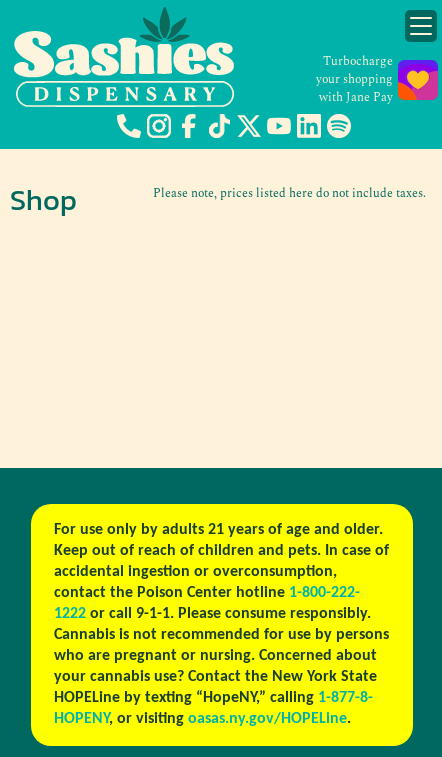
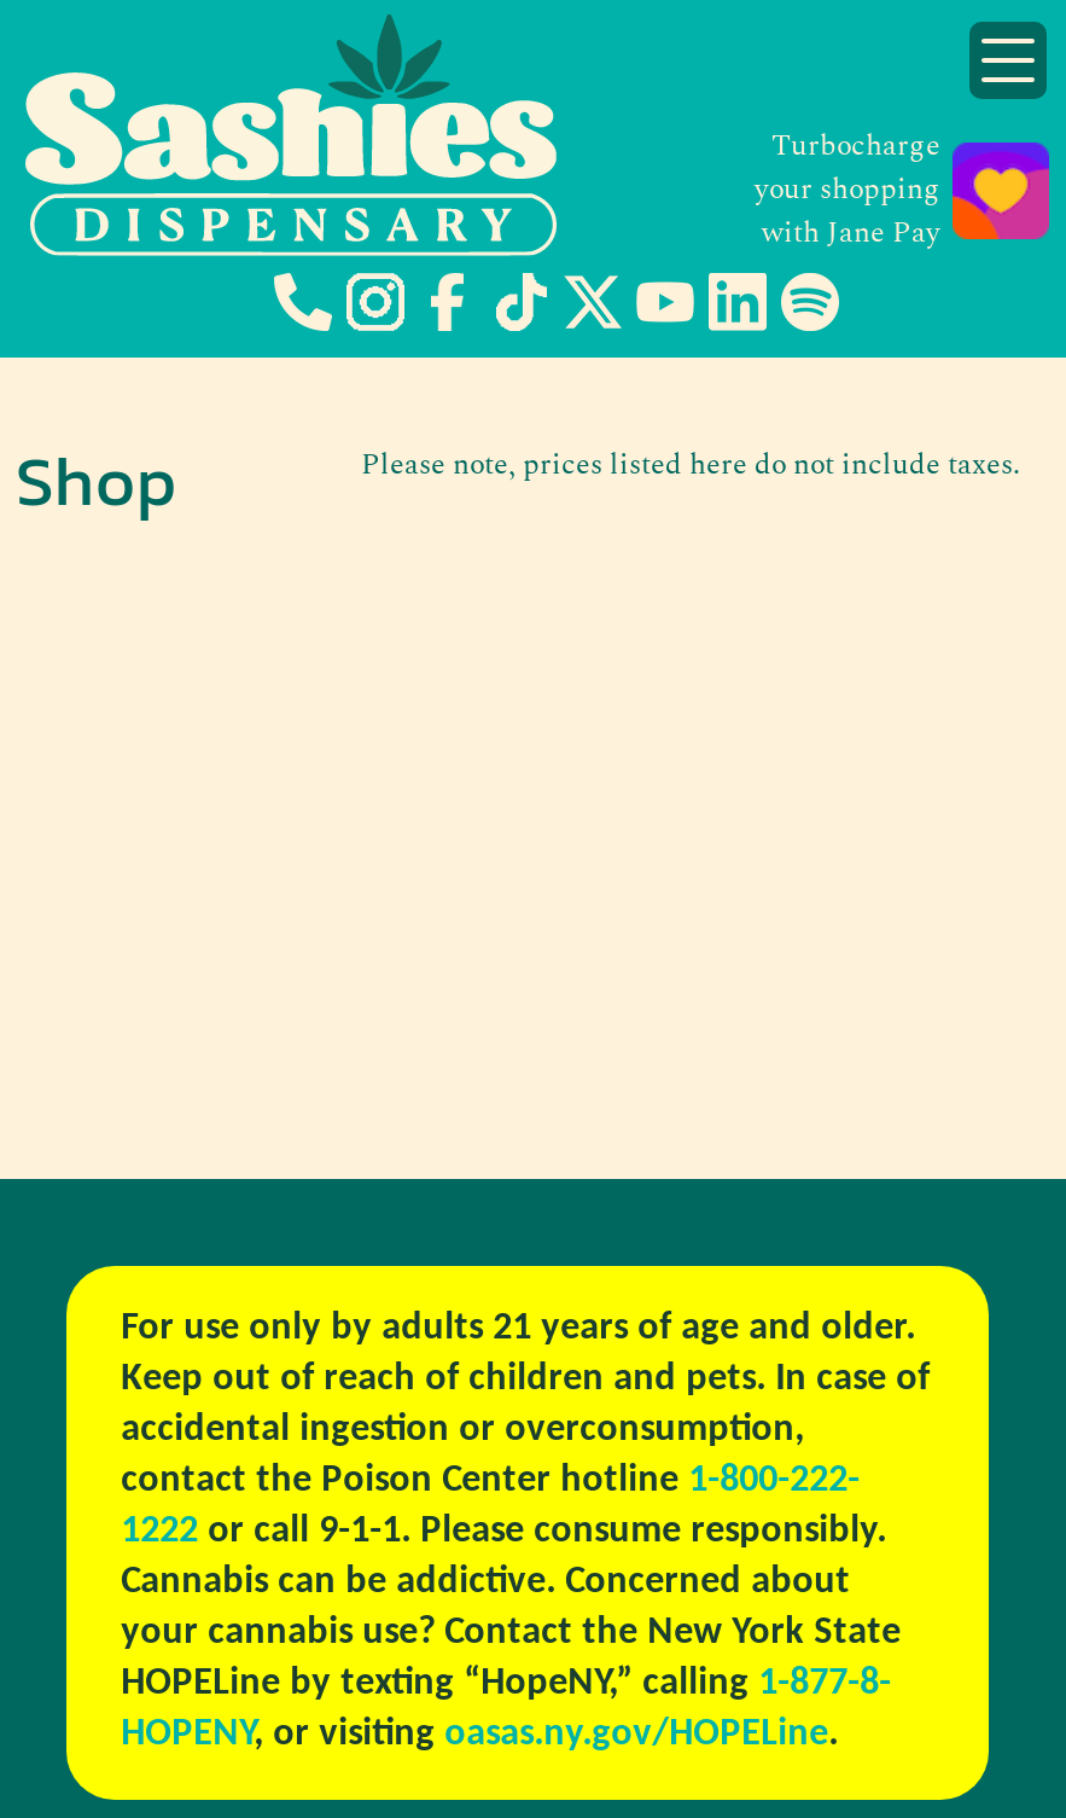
moved down: For use only by adults 21 years of age and older. | Keep out of reach of children and pets. In case of | accidental ingestion or overconsumption, | contact the Poison Center hotline 1-800-222- | 1222 or call 9-1-1. Please consume responsibly.

- Cannabis is not recommended for use by persons
- who are pregnant or nursing. Concerned about
+ Cannabis can be addictive. Concerned about
